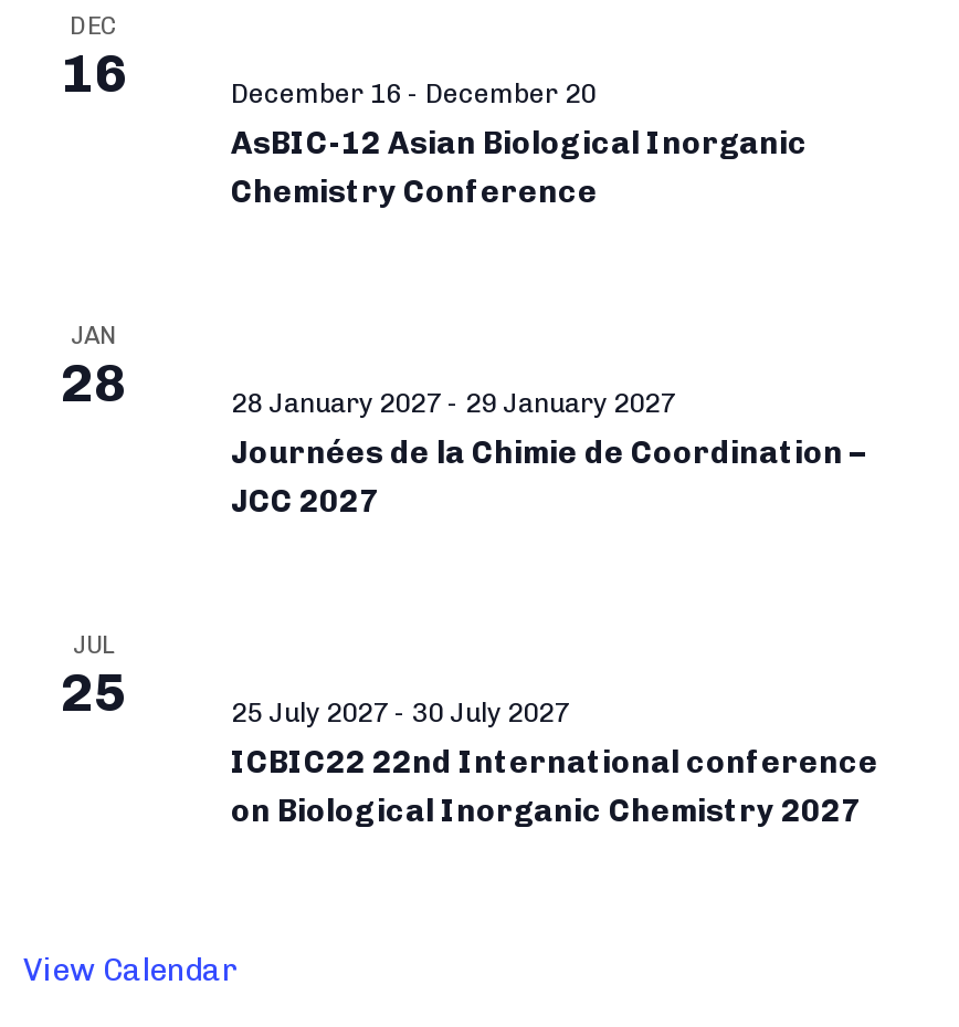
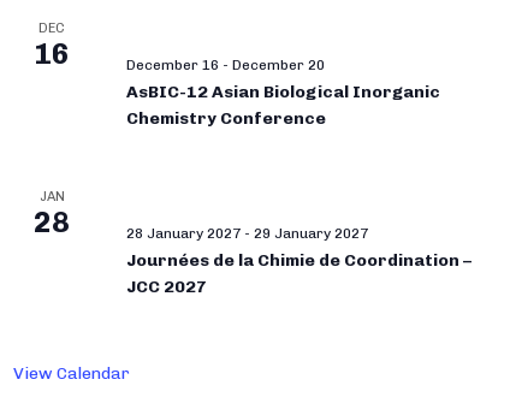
- JUL
- 25
- 25 July 2027 - 30 July 2027
- ICBIC22 22nd International conference
- on Biological Inorganic Chemistry 2027
